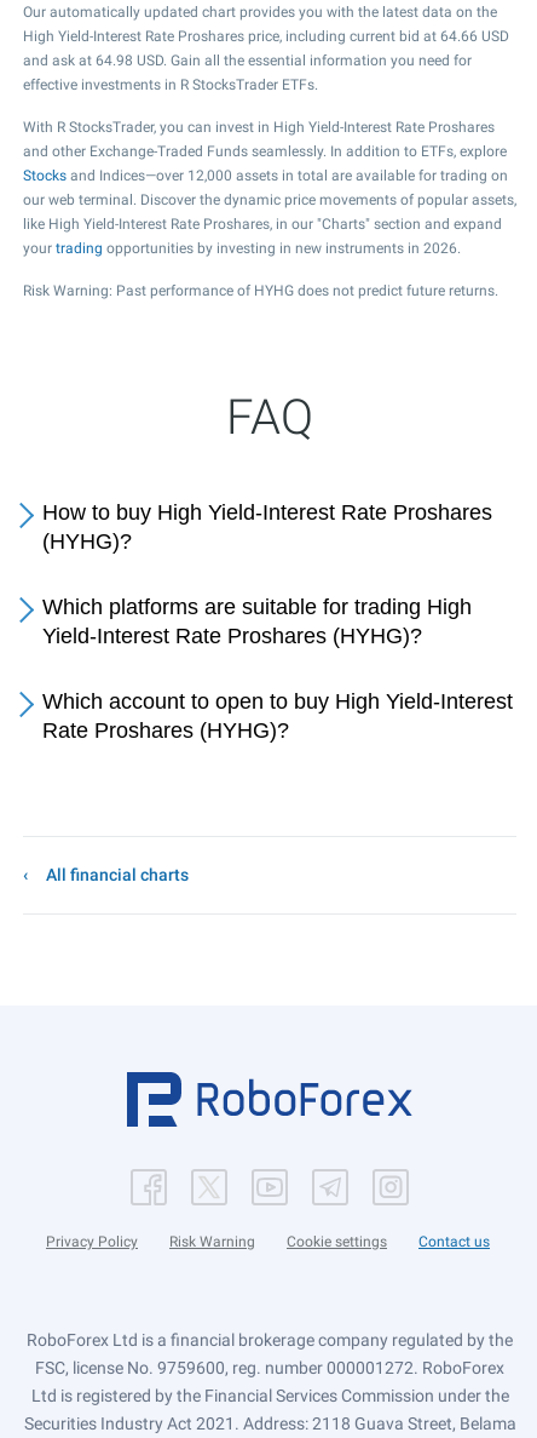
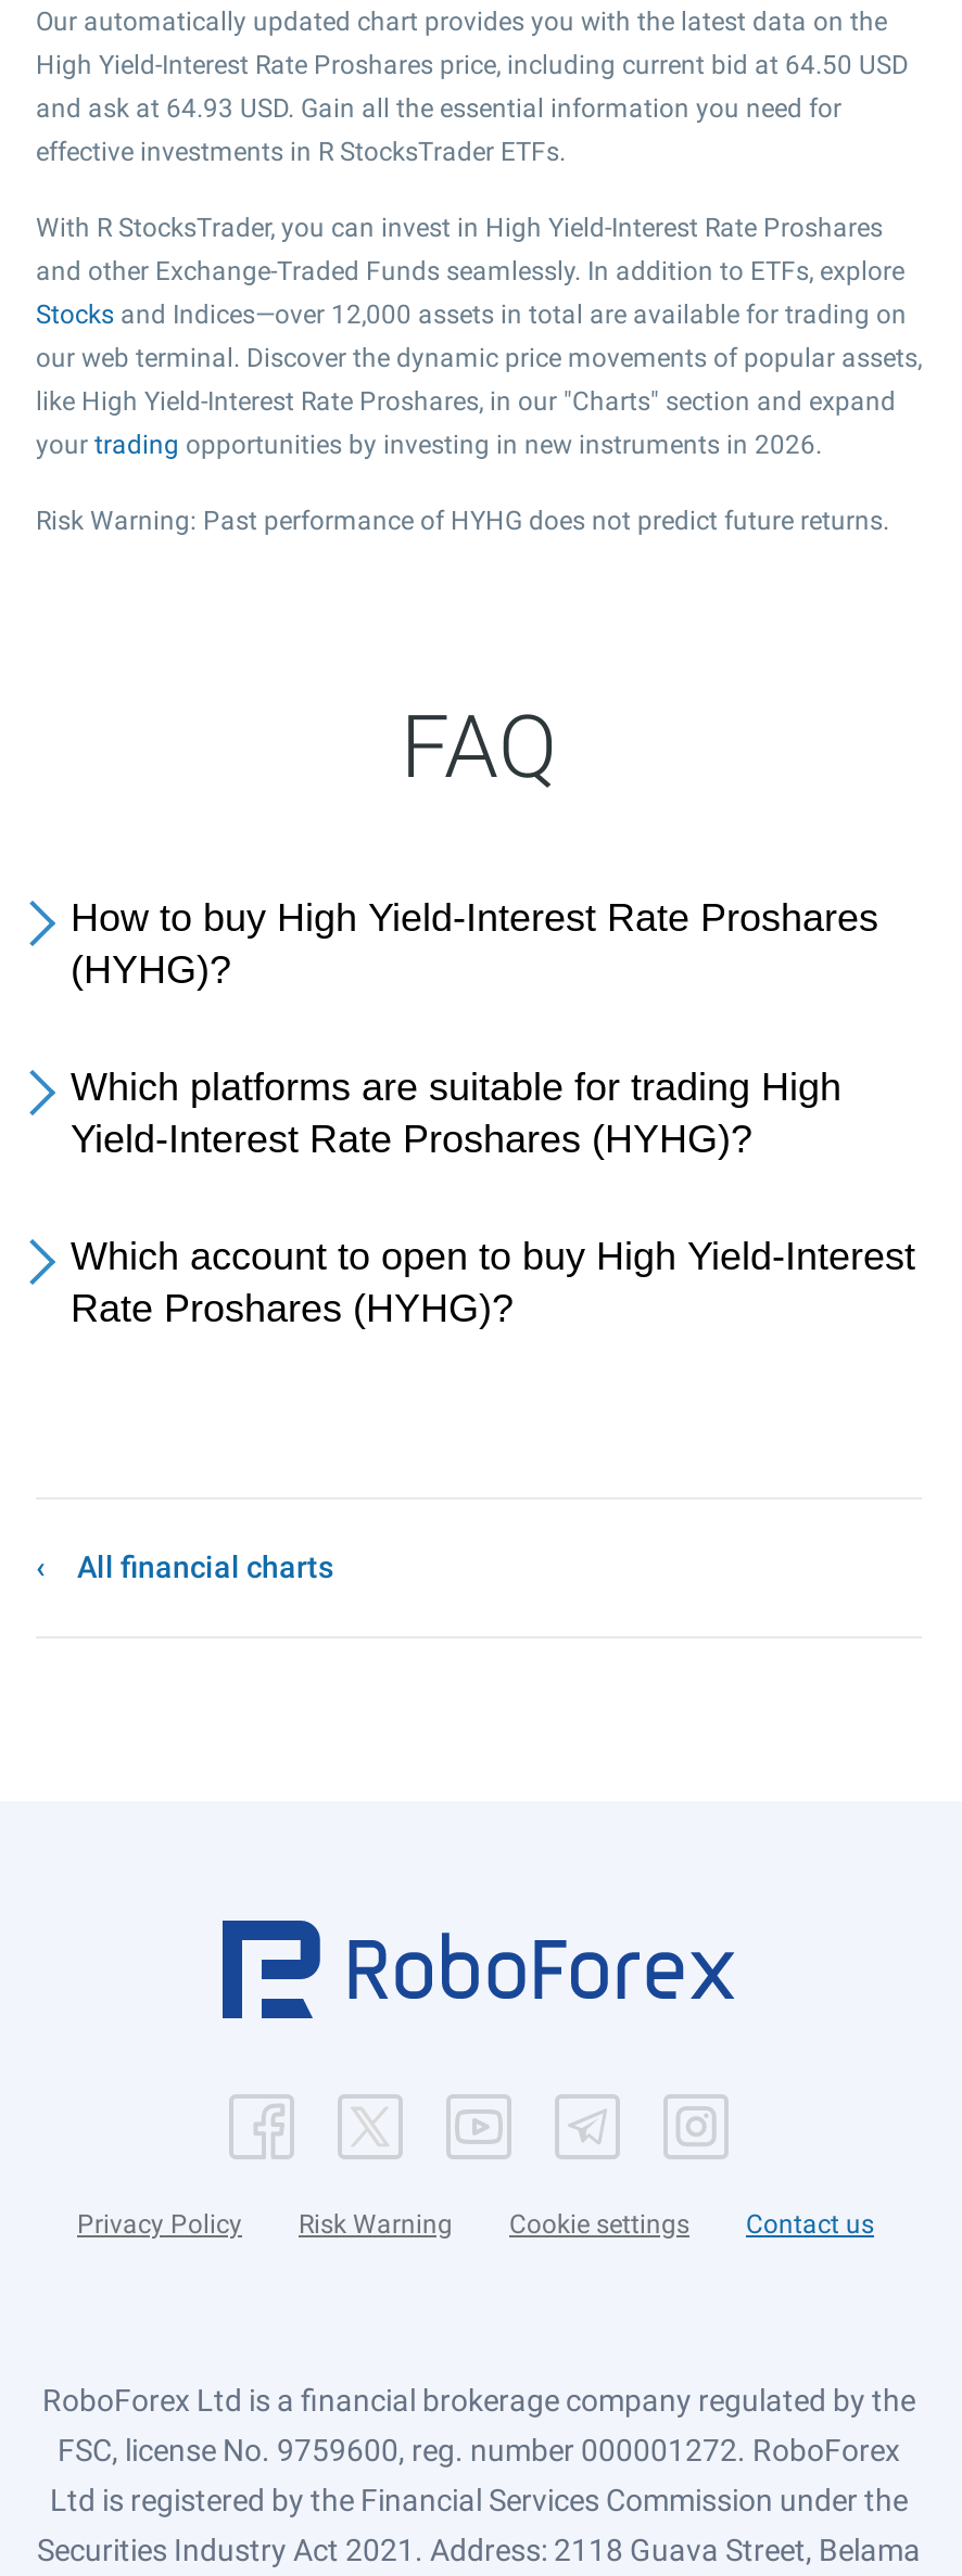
- High Yield-Interest Rate Proshares price, including current bid at 64.66 USD
+ High Yield-Interest Rate Proshares price, including current bid at 64.50 USD

- and ask at 64.98 USD. Gain all the essential information you need for
+ and ask at 64.93 USD. Gain all the essential information you need for
